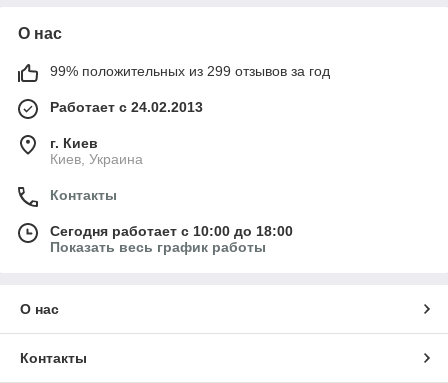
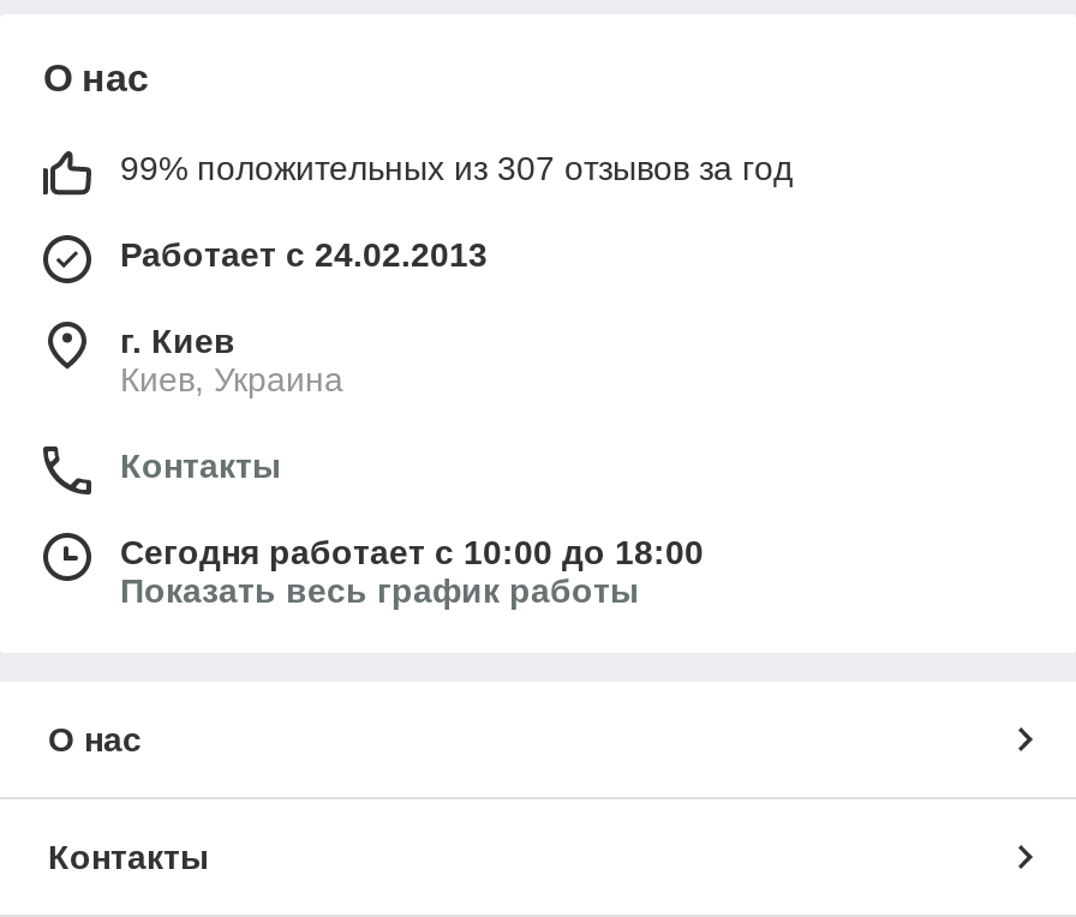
- 99% положительных из 299 отзывов за год
+ 99% положительных из 307 отзывов за год
